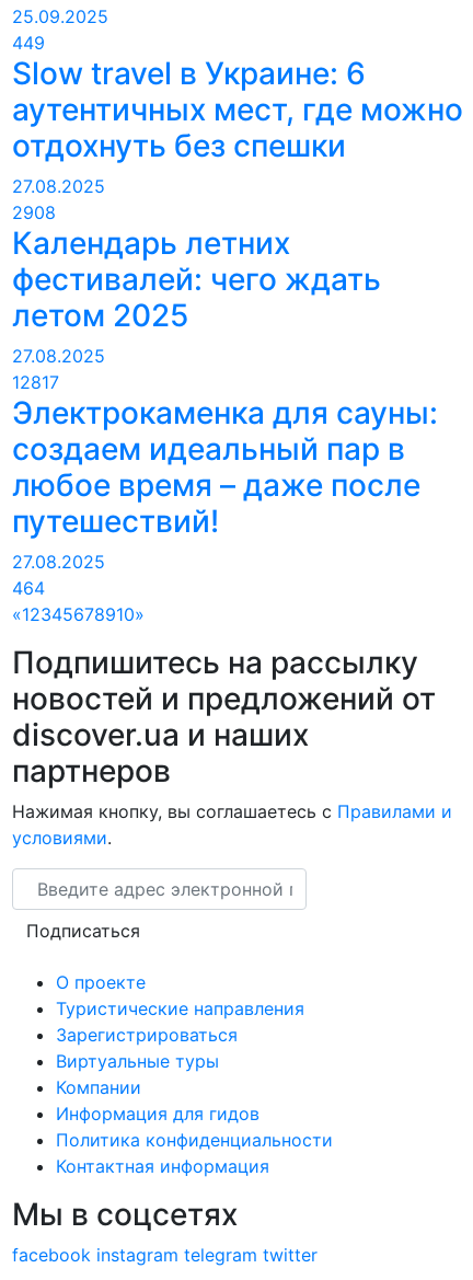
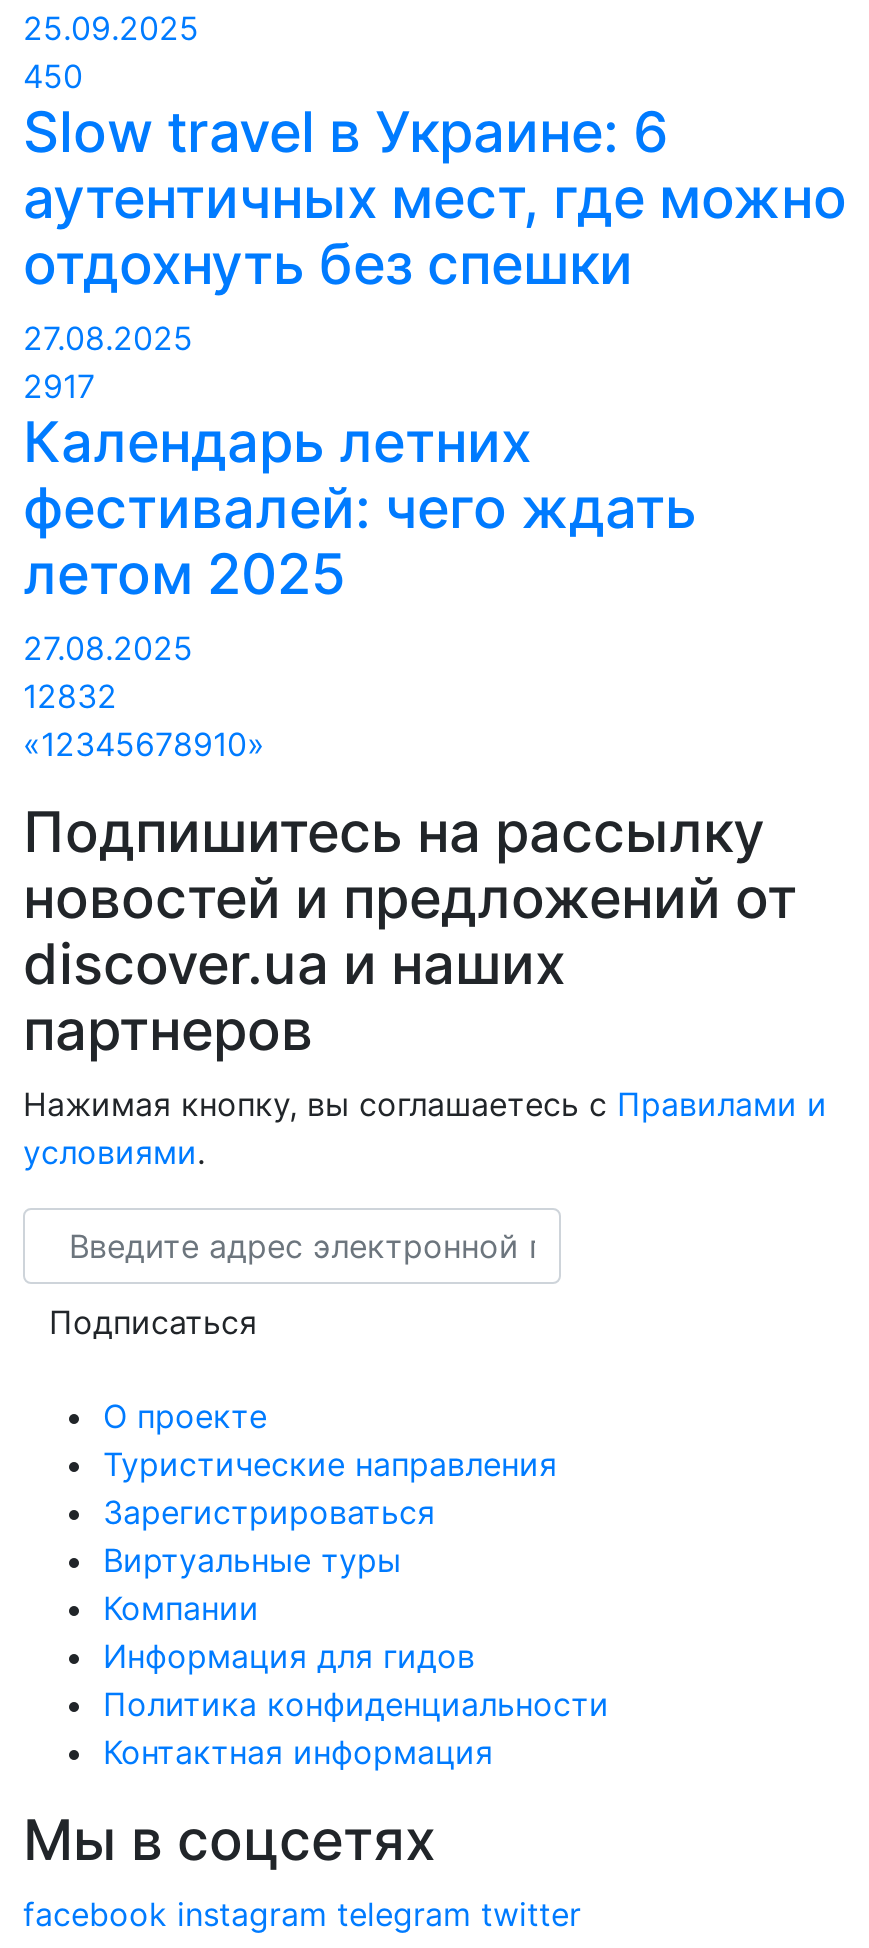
- 449
+ 450

- 2908
+ 2917

- 12817
- Электрокаменка для сауны:
- создаем идеальный пар в
- любое время – даже после
- путешествий!
- 27.08.2025
- 464
+ 12832
